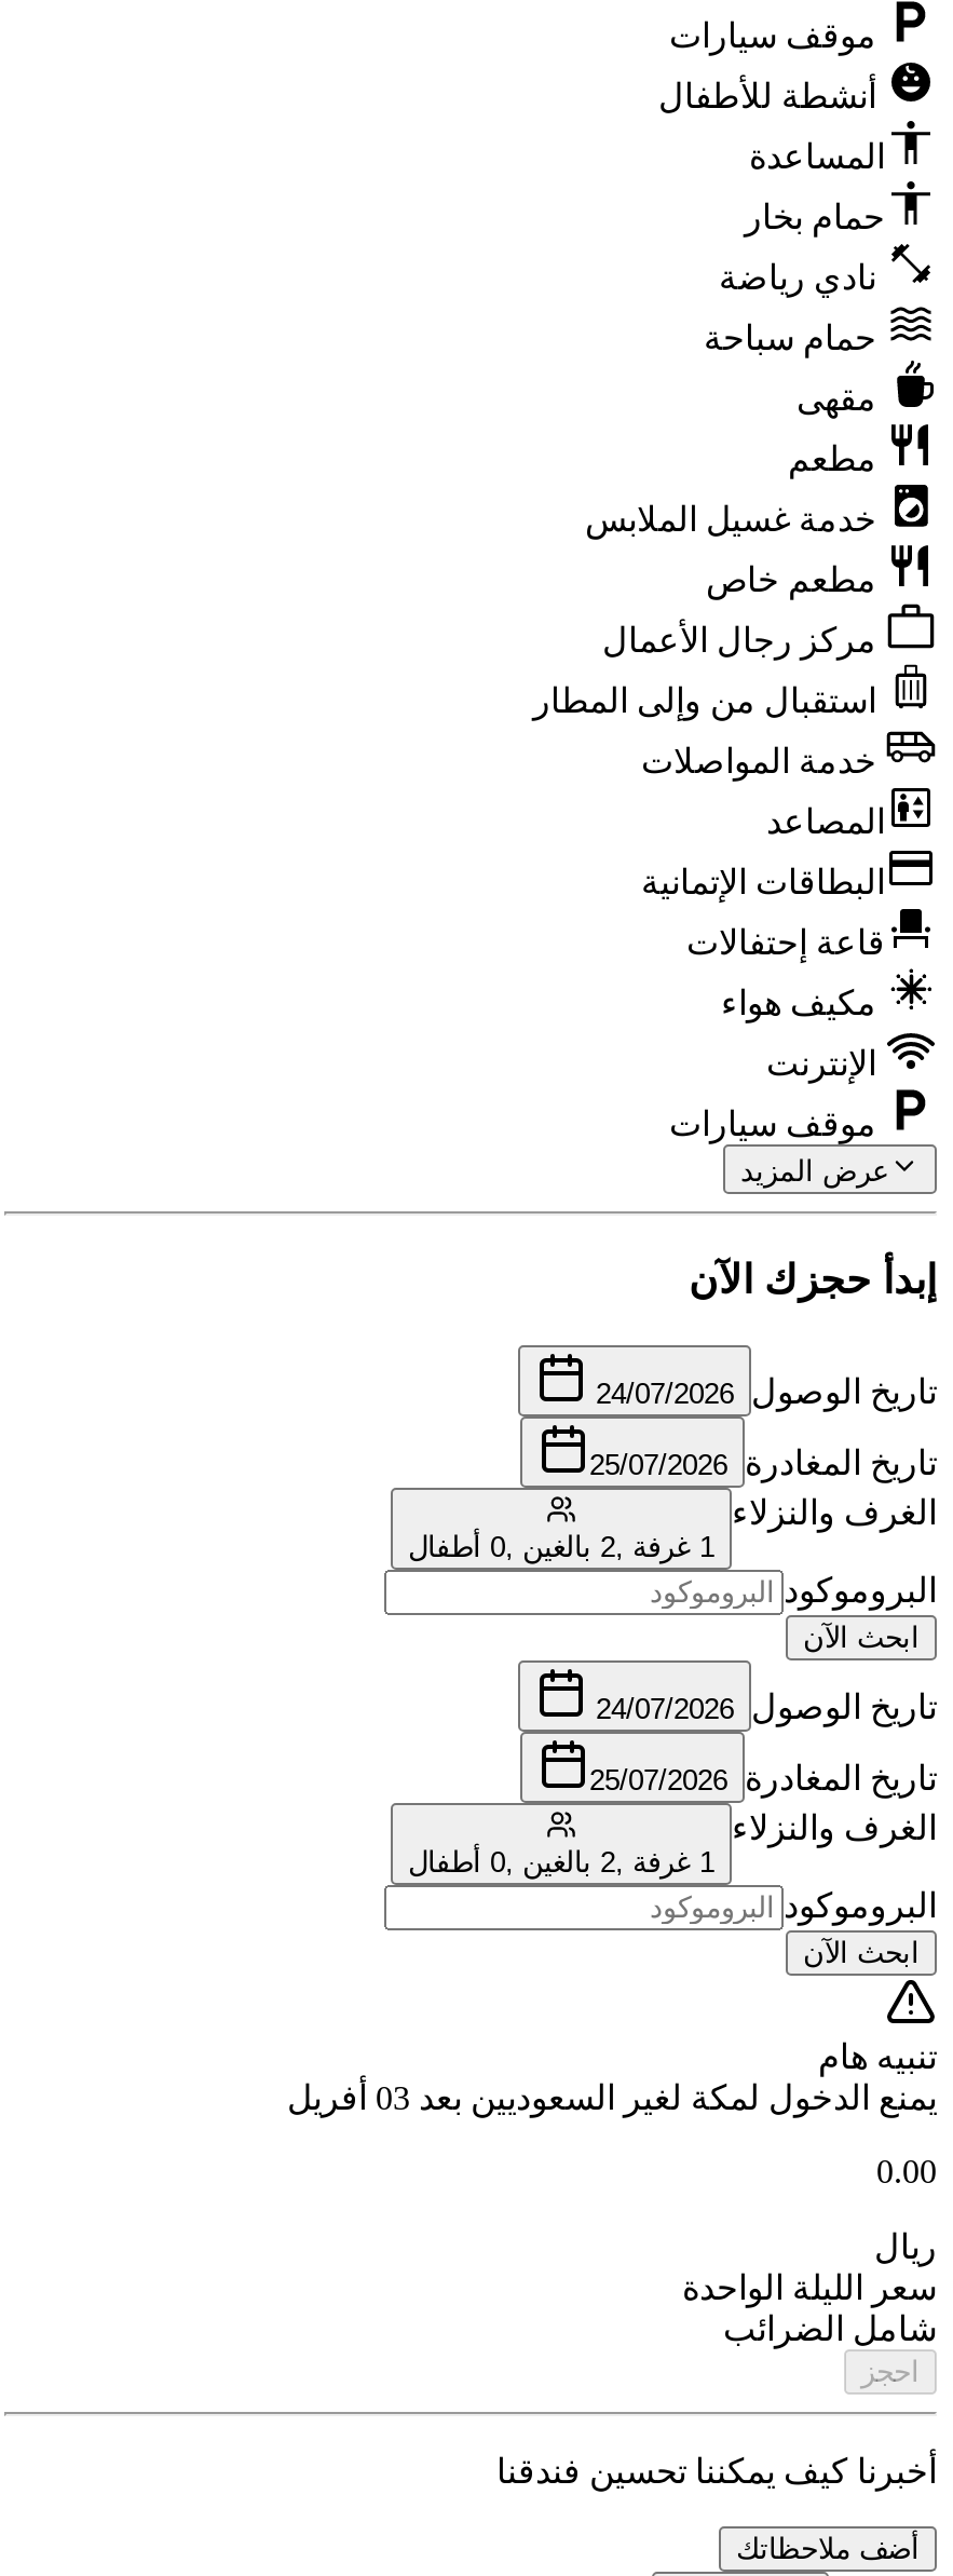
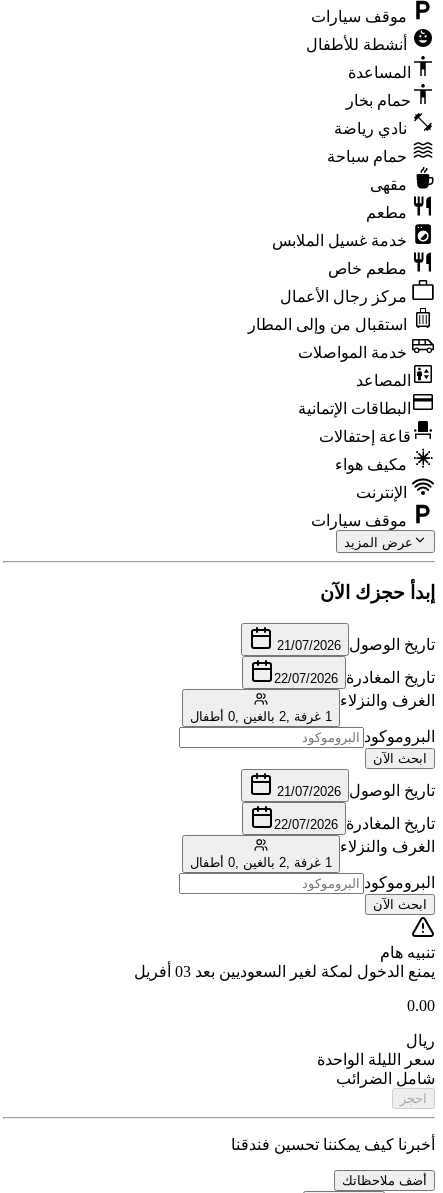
- تاريخ الوصول 24/07/2026
+ تاريخ الوصول 21/07/2026

- تاريخ المغادرة 25/07/2026
+ تاريخ المغادرة 22/07/2026

- تاريخ الوصول 24/07/2026
+ تاريخ الوصول 21/07/2026

- تاريخ المغادرة 25/07/2026
+ تاريخ المغادرة 22/07/2026
